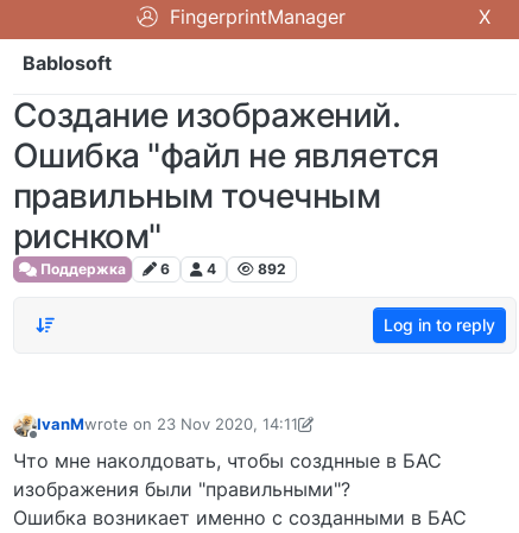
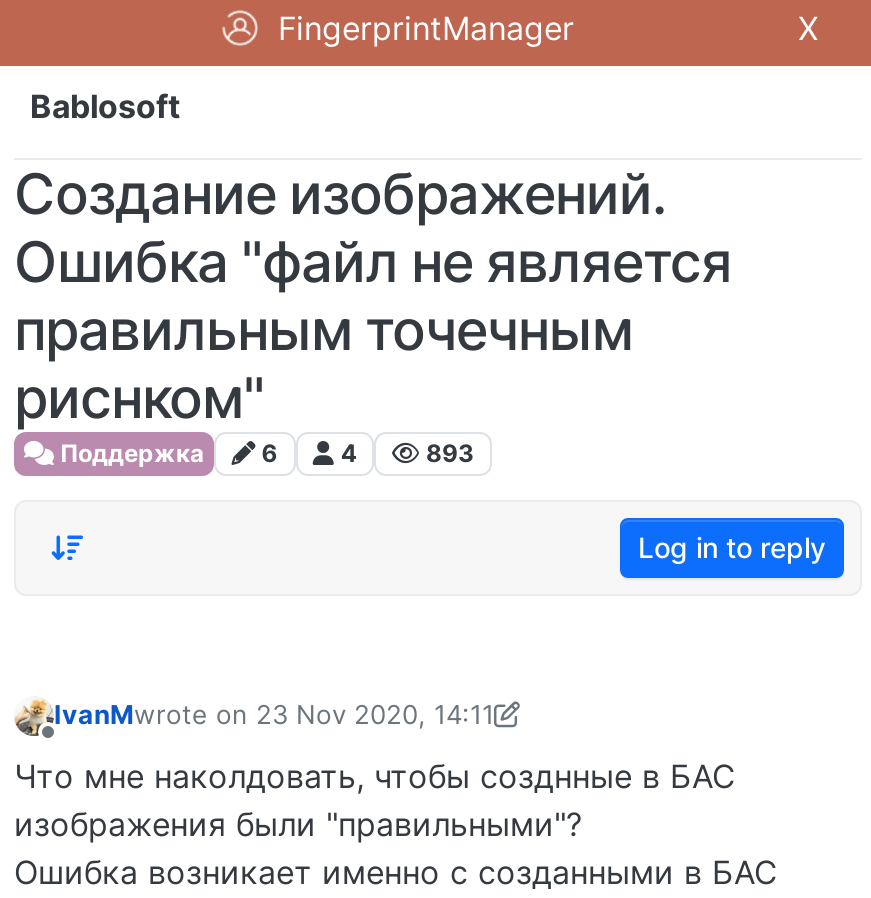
- 892
+ 893
